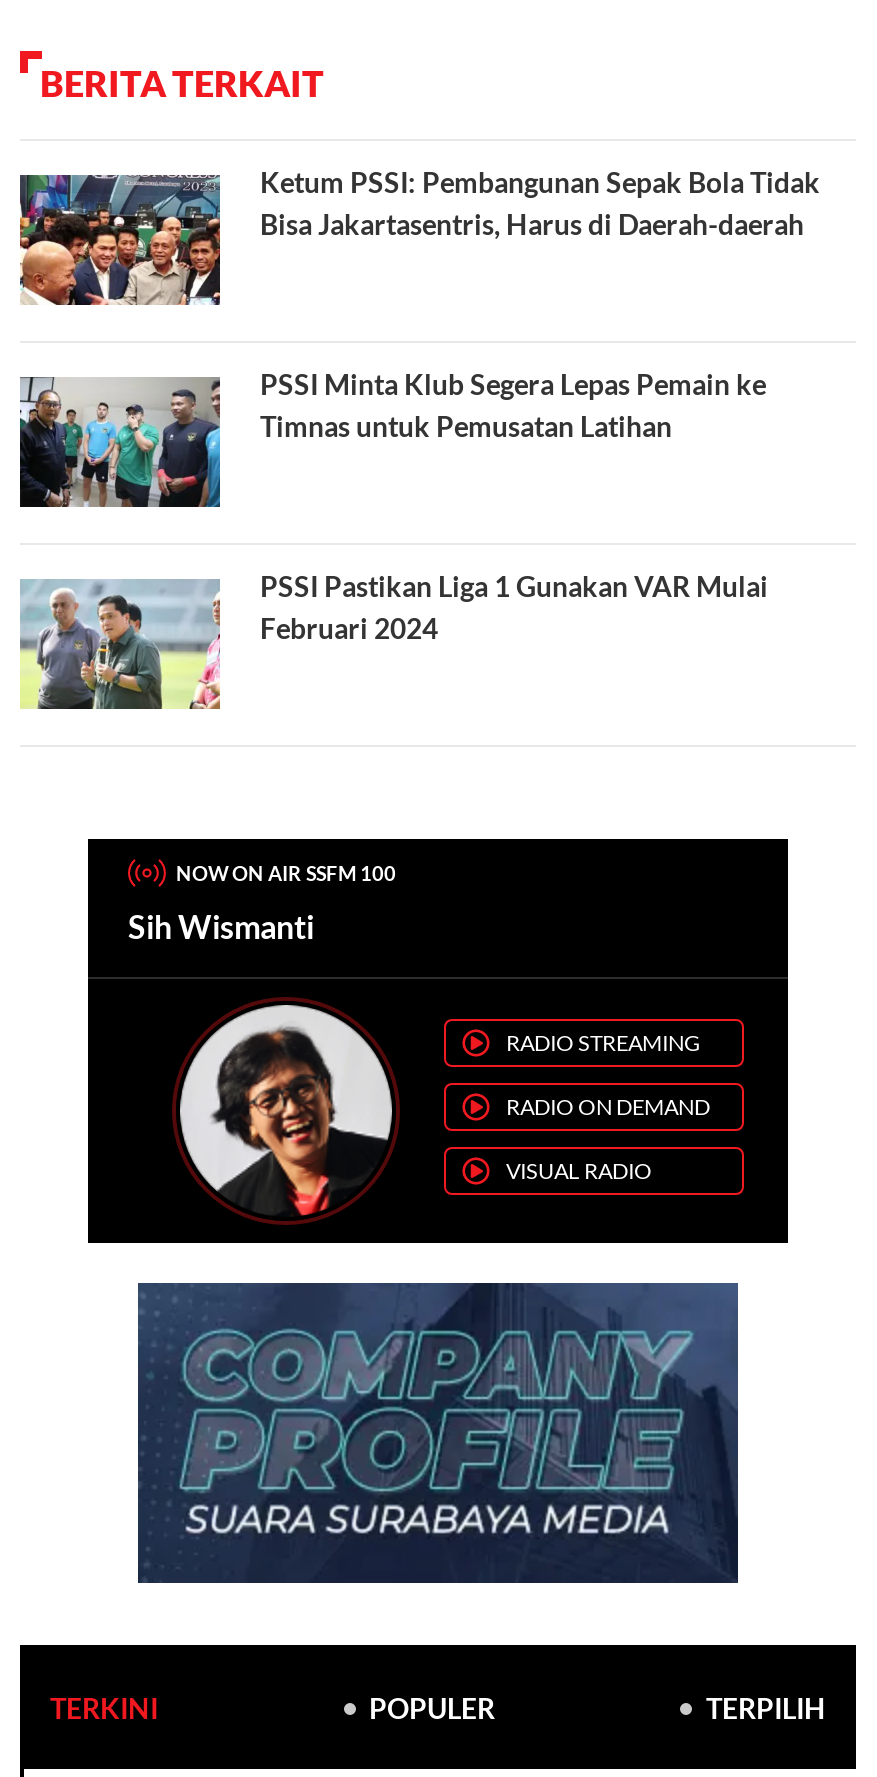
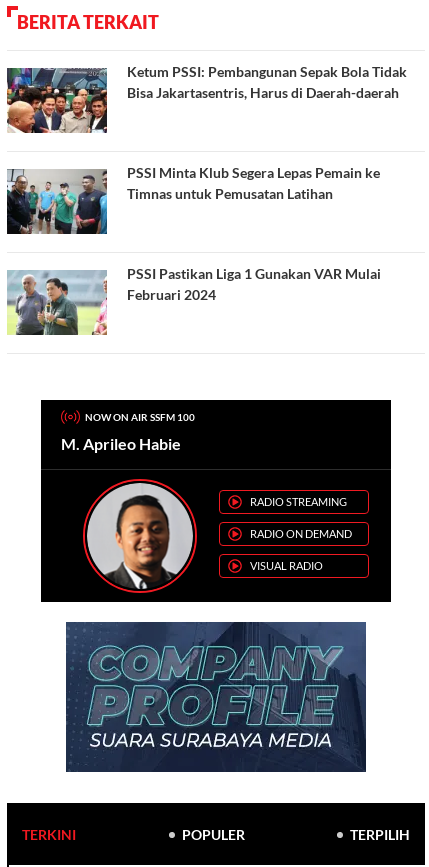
- Sih Wismanti
+ M. Aprileo Habie

- [image]
+ [image]
